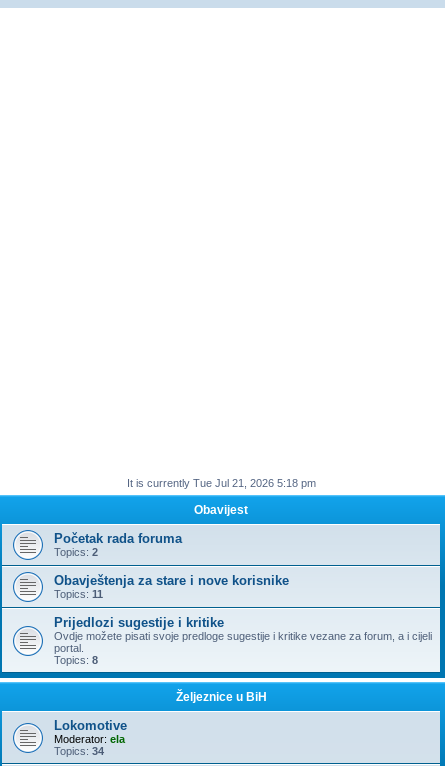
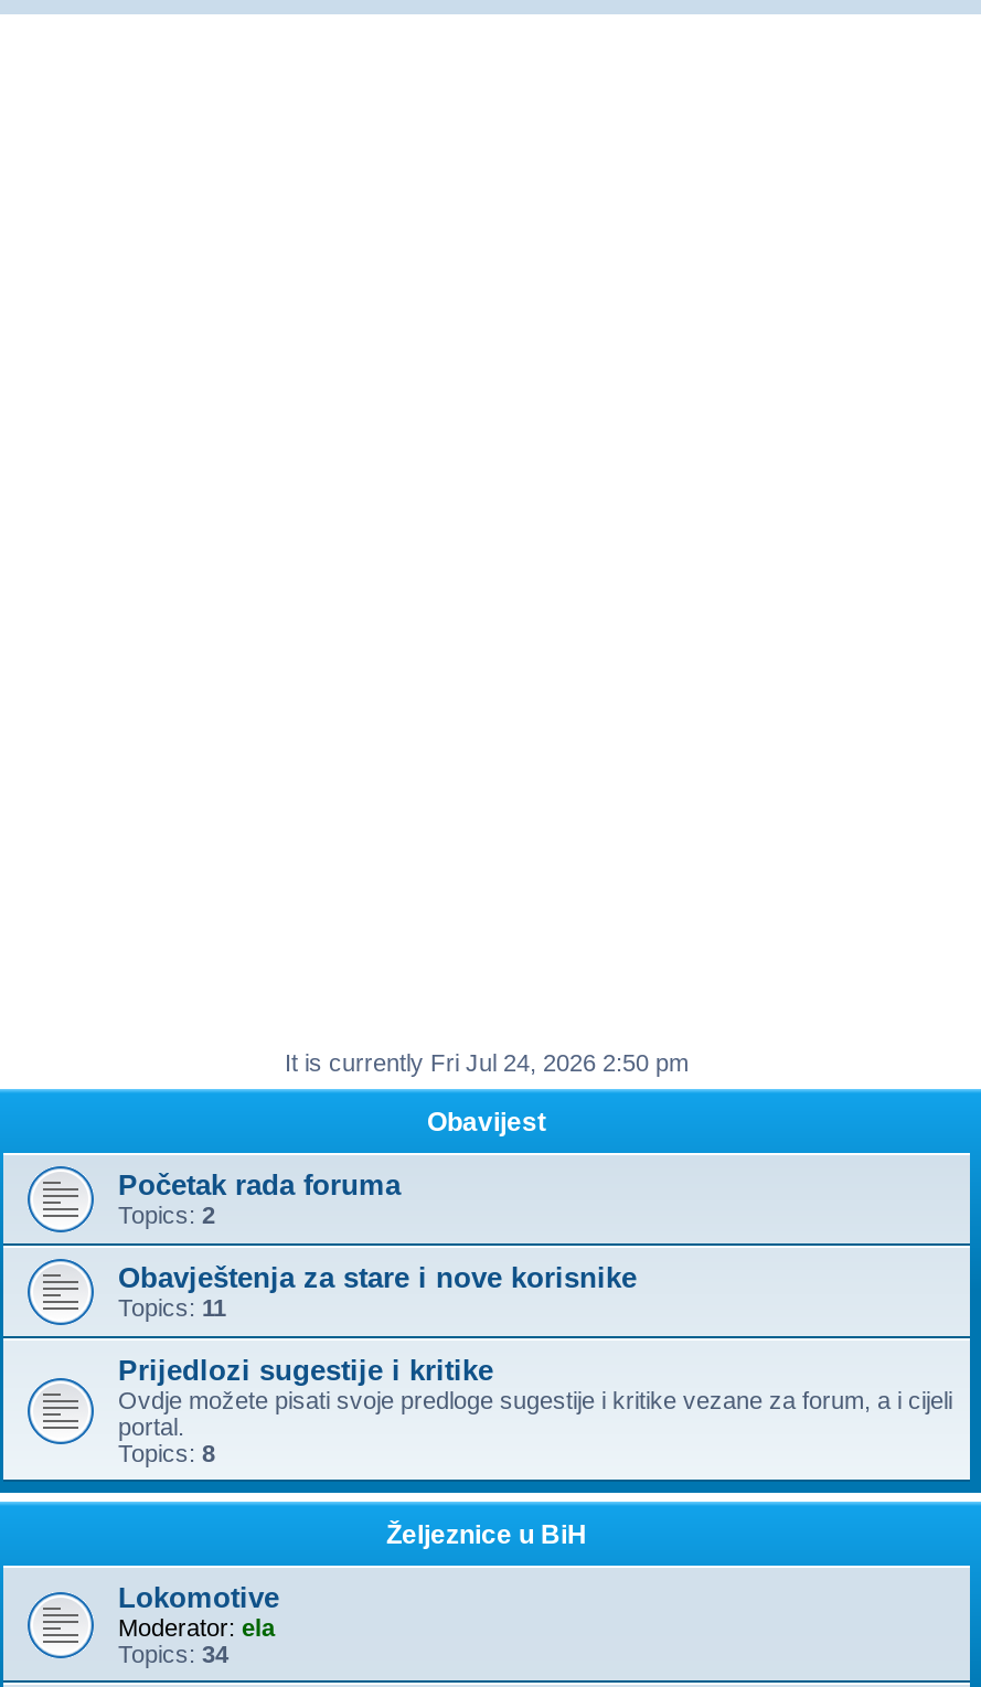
- It is currently Tue Jul 21, 2026 5:18 pm
+ It is currently Fri Jul 24, 2026 2:50 pm
